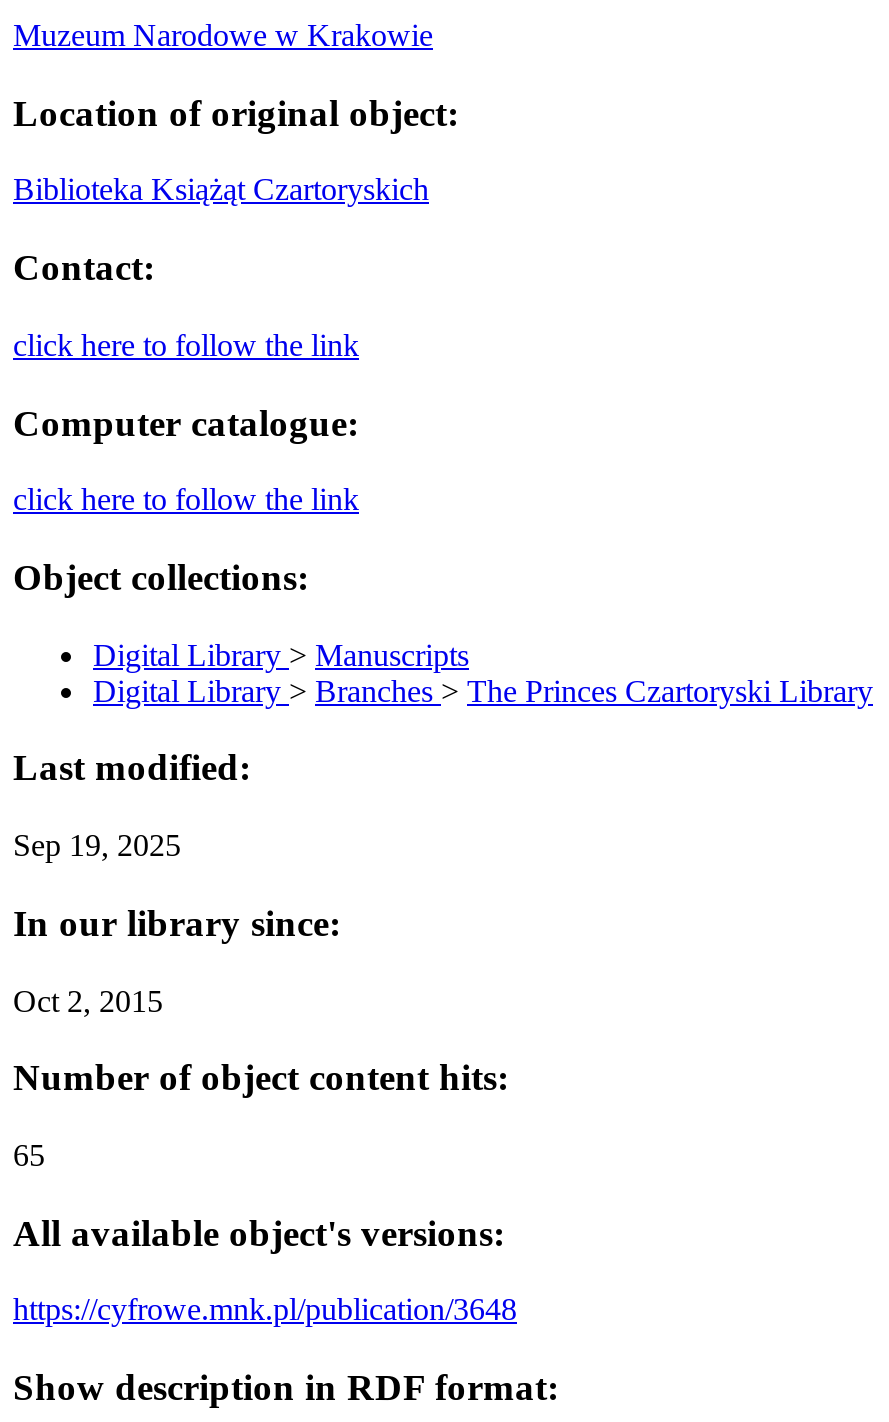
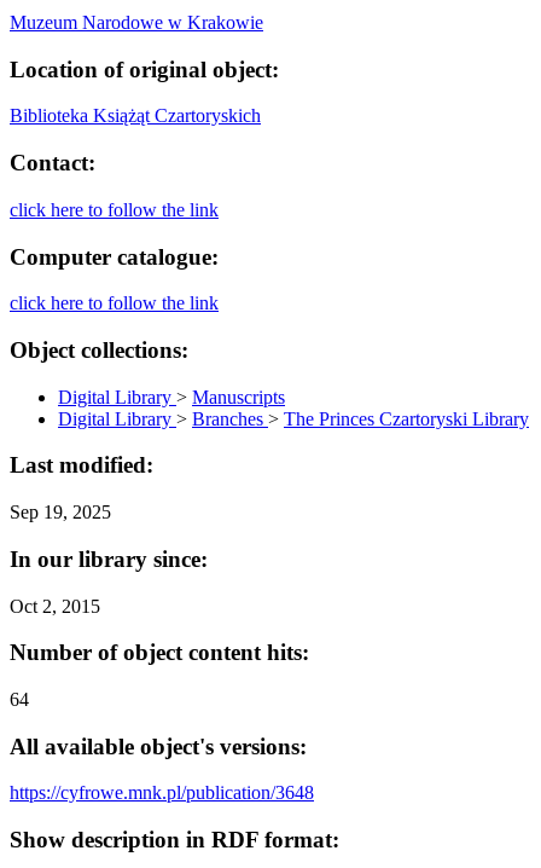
- 65
+ 64
